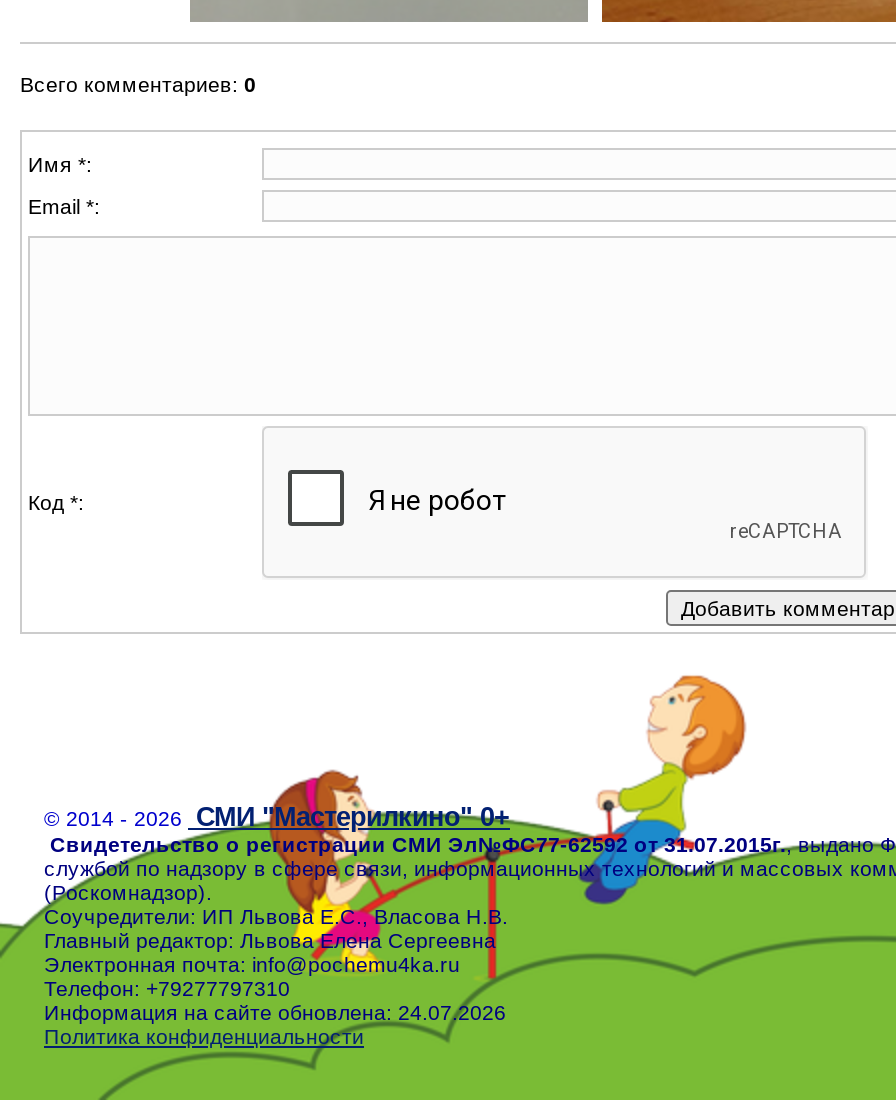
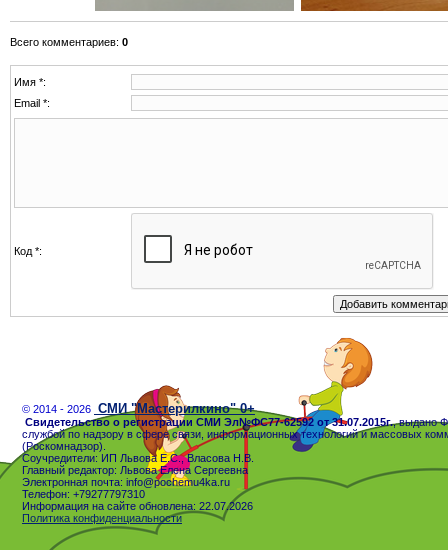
- Информация на сайте обновлена: 24.07.2026
+ Информация на сайте обновлена: 22.07.2026
